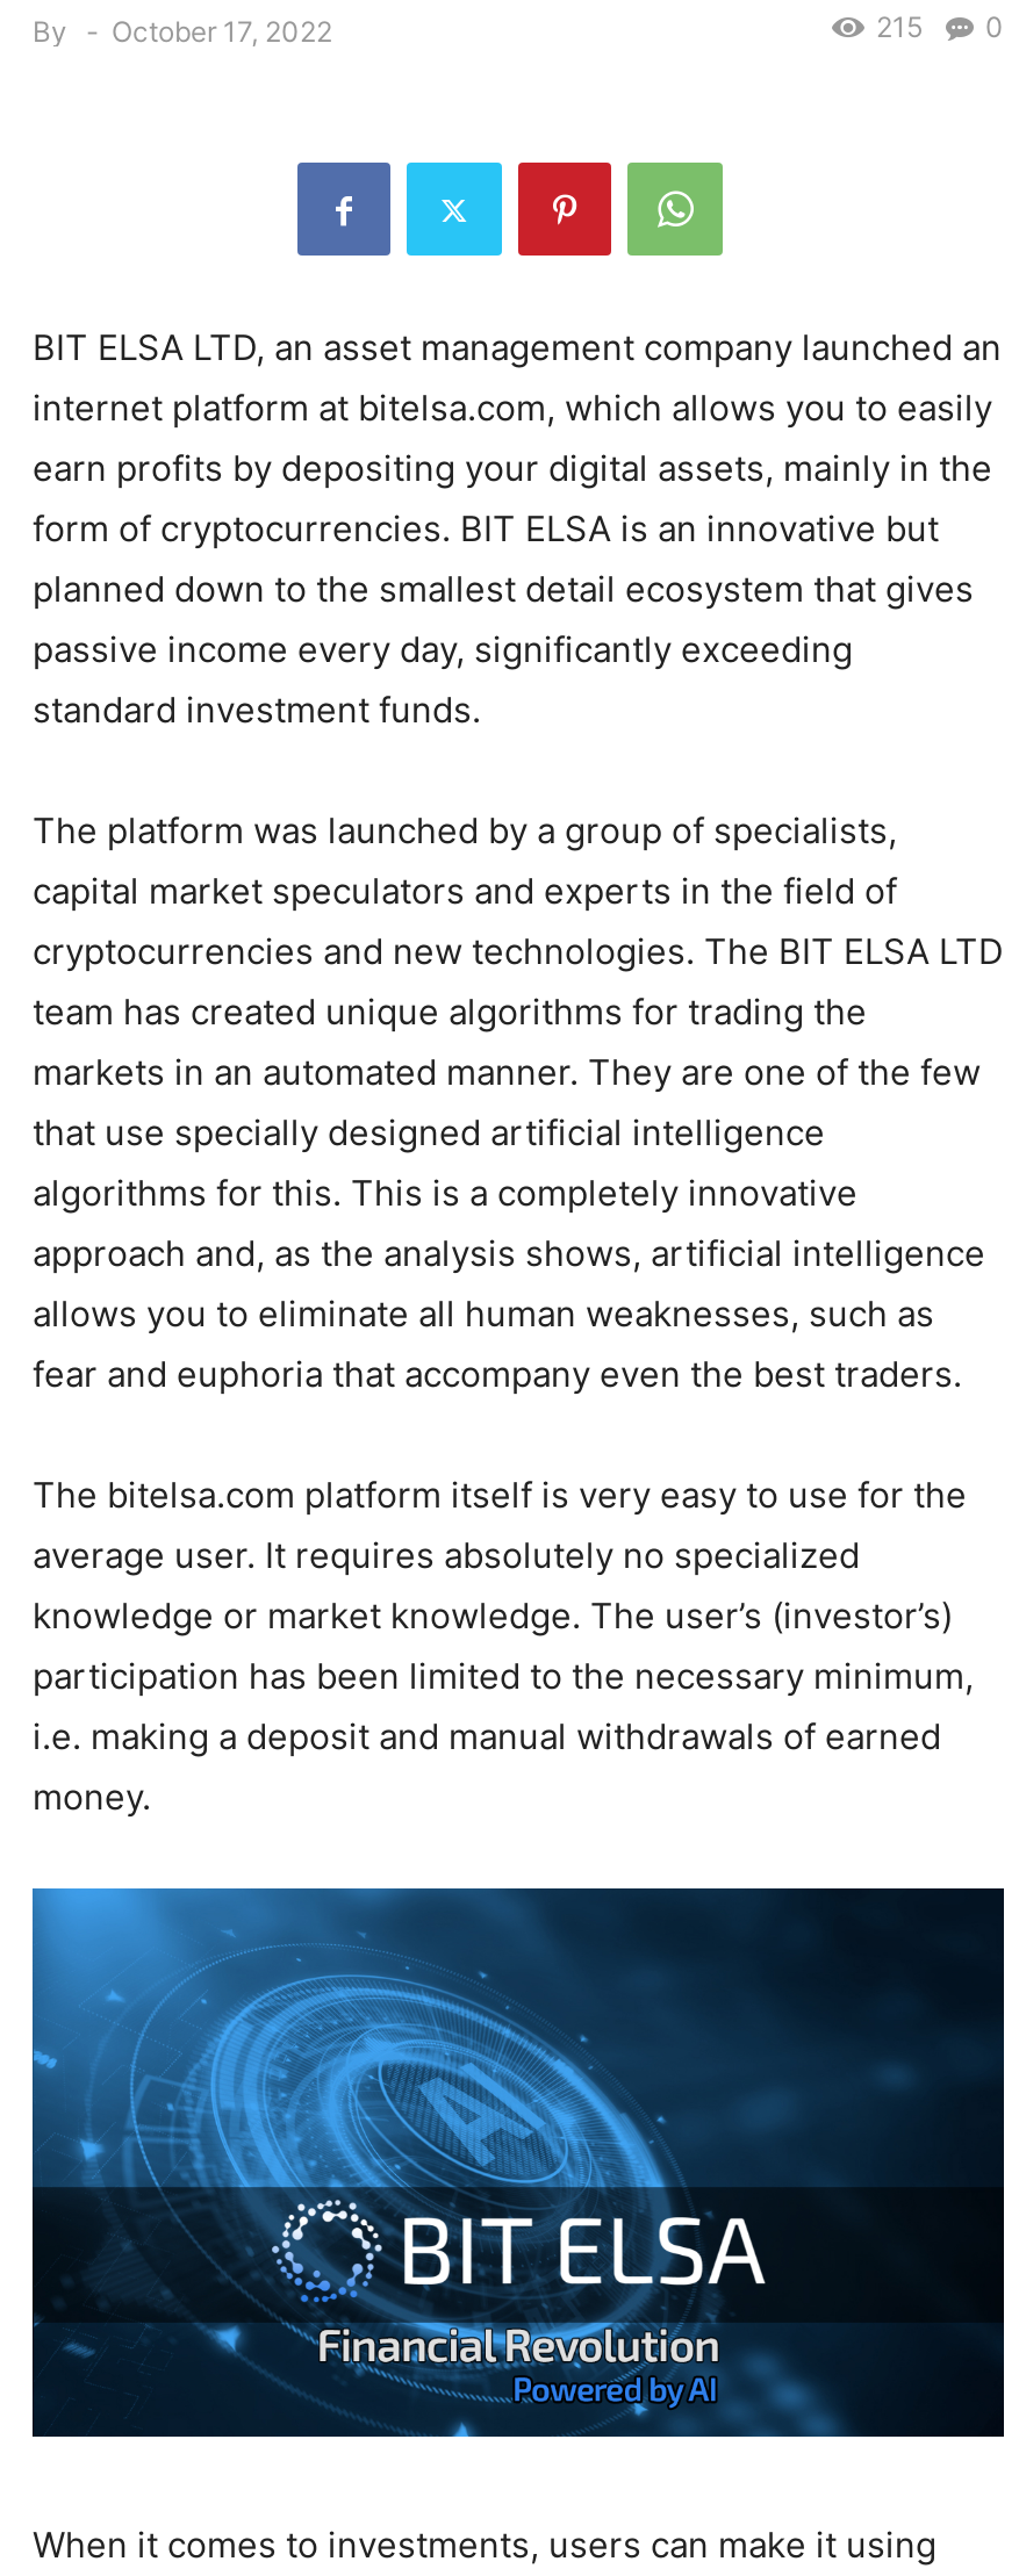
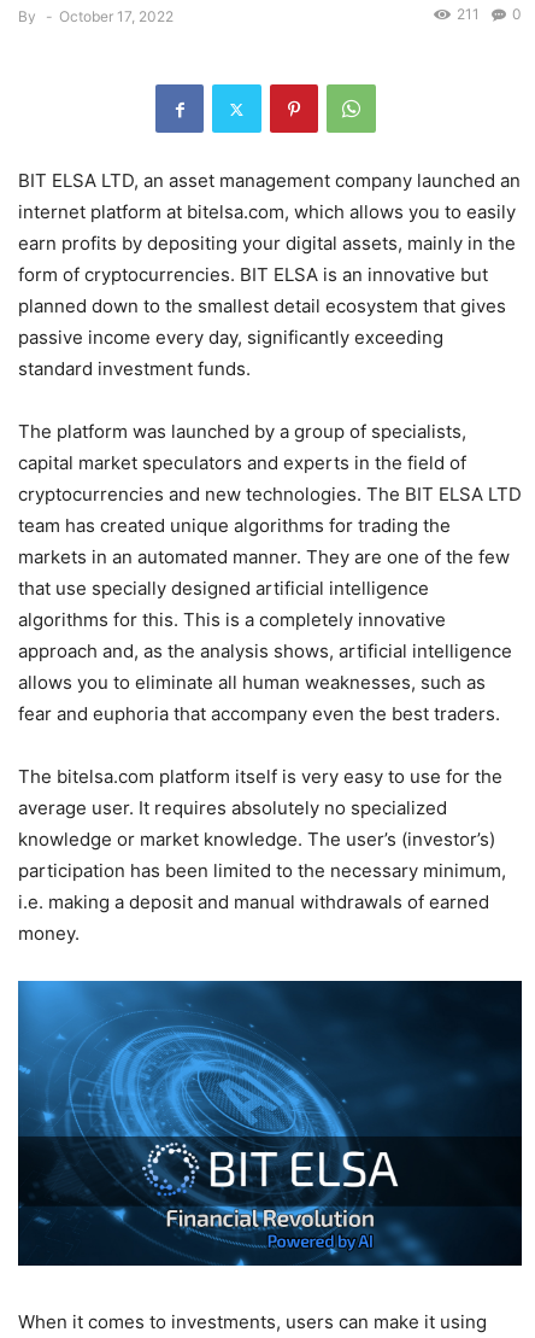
- 215 0
+ 211 0
